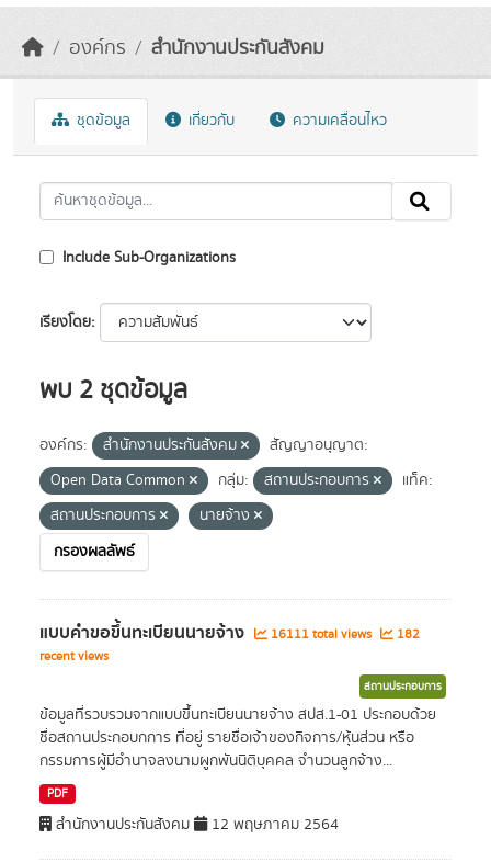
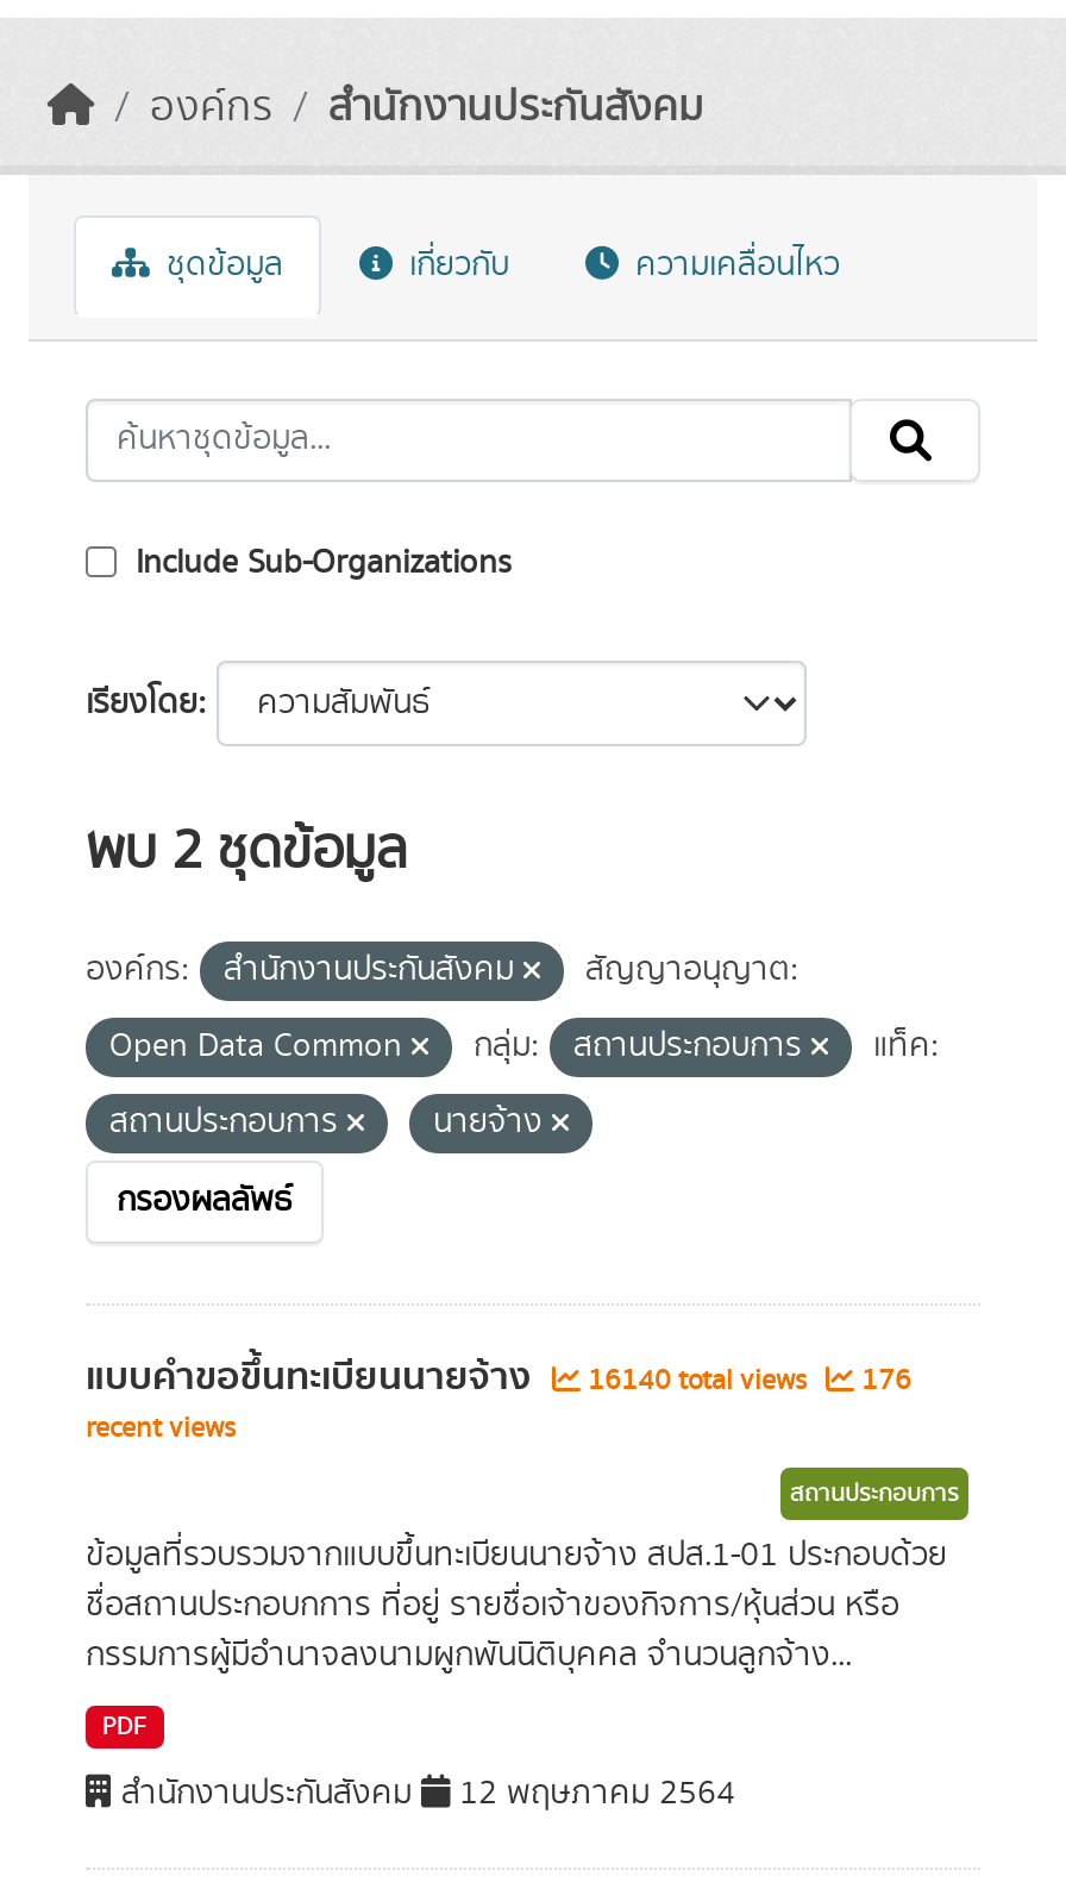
- 16111 total views
+ 16140 total views

- 182
+ 176
